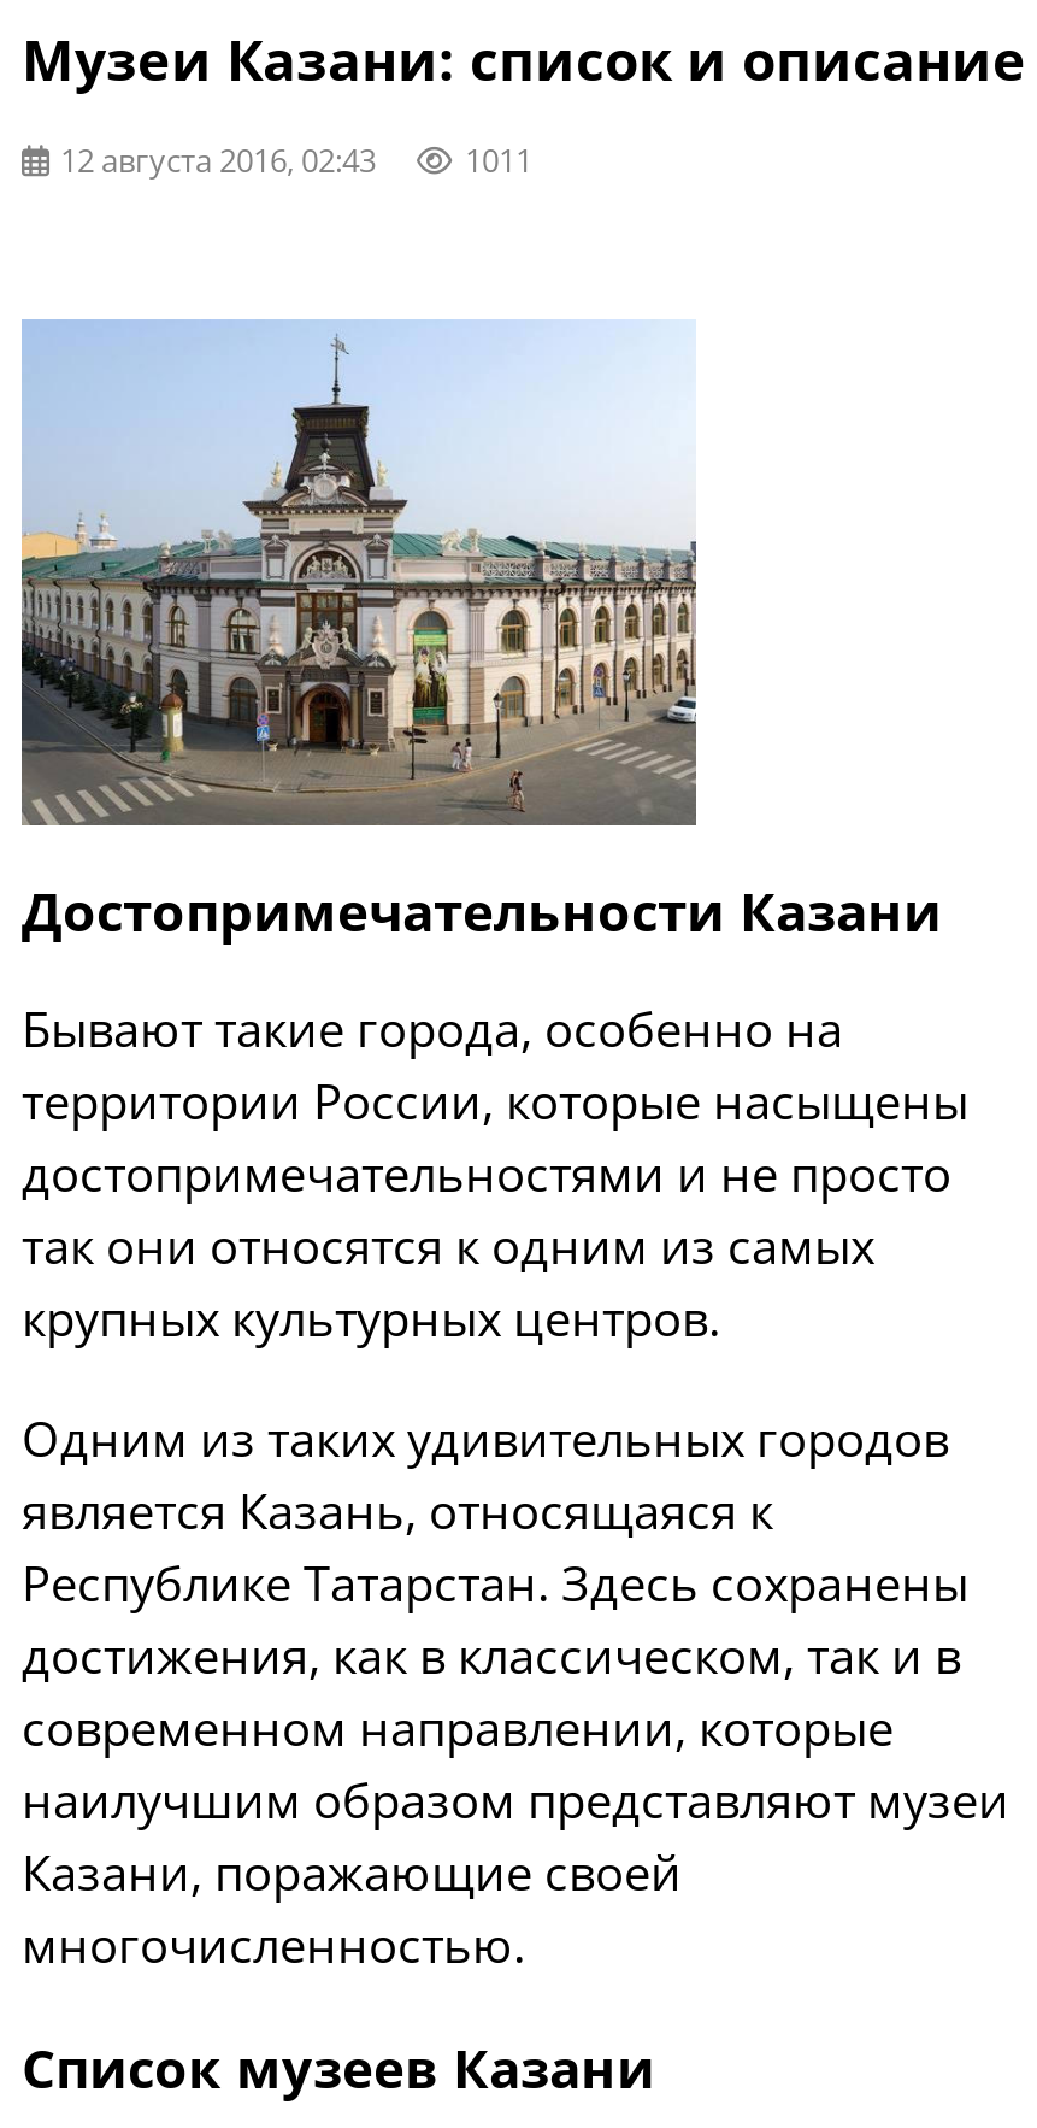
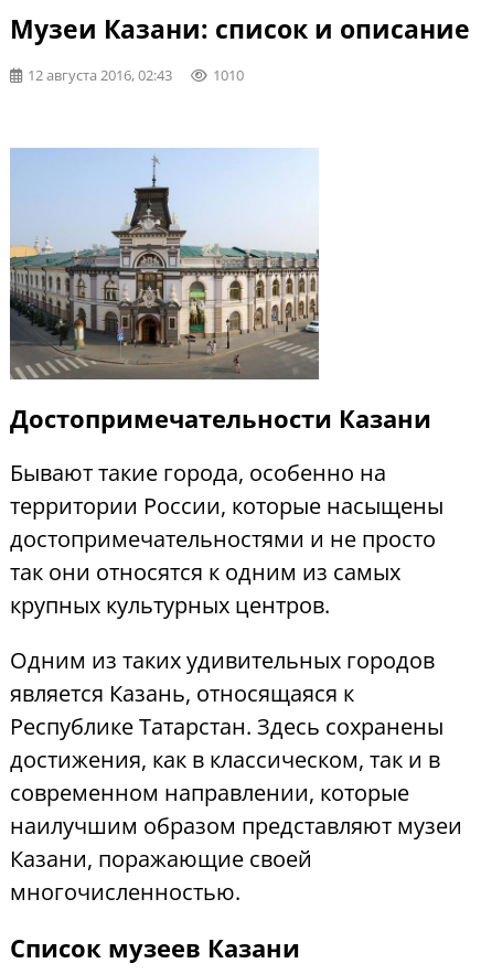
- 1011
+ 1010
